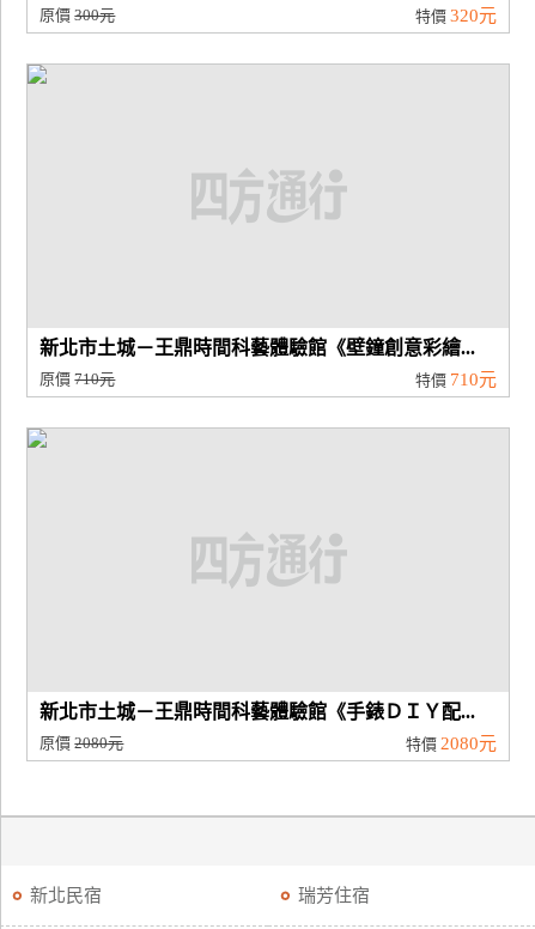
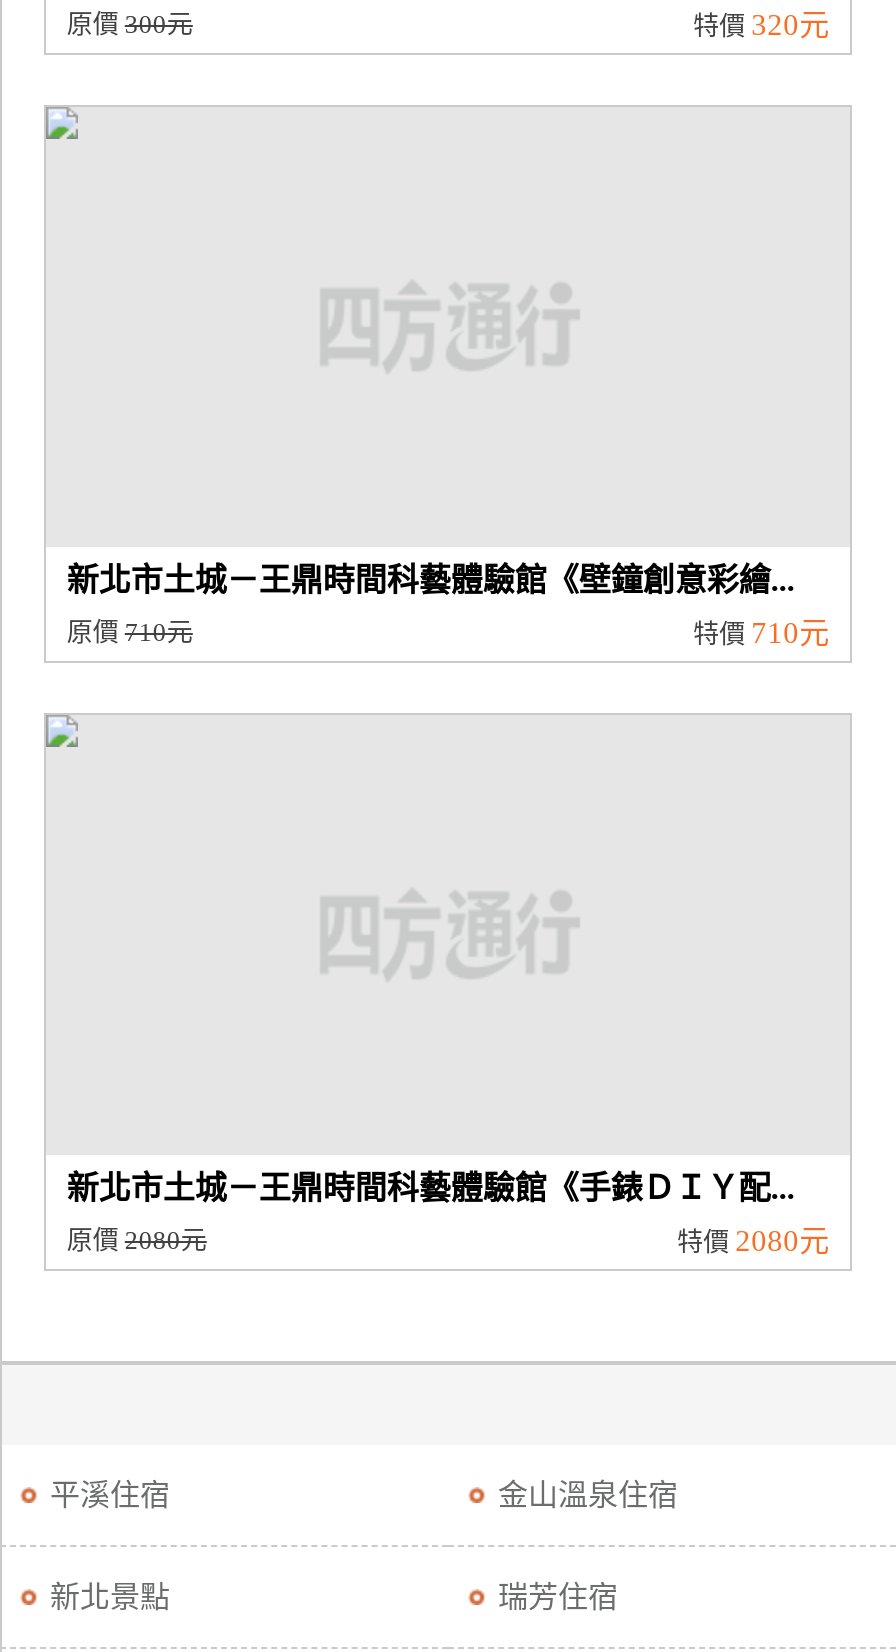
- 新北民宿
+ 平溪住宿
+ 金山溫泉住宿
+ 新北景點
